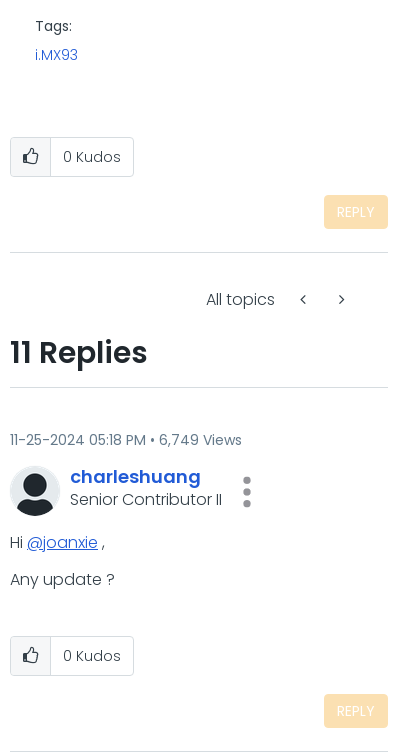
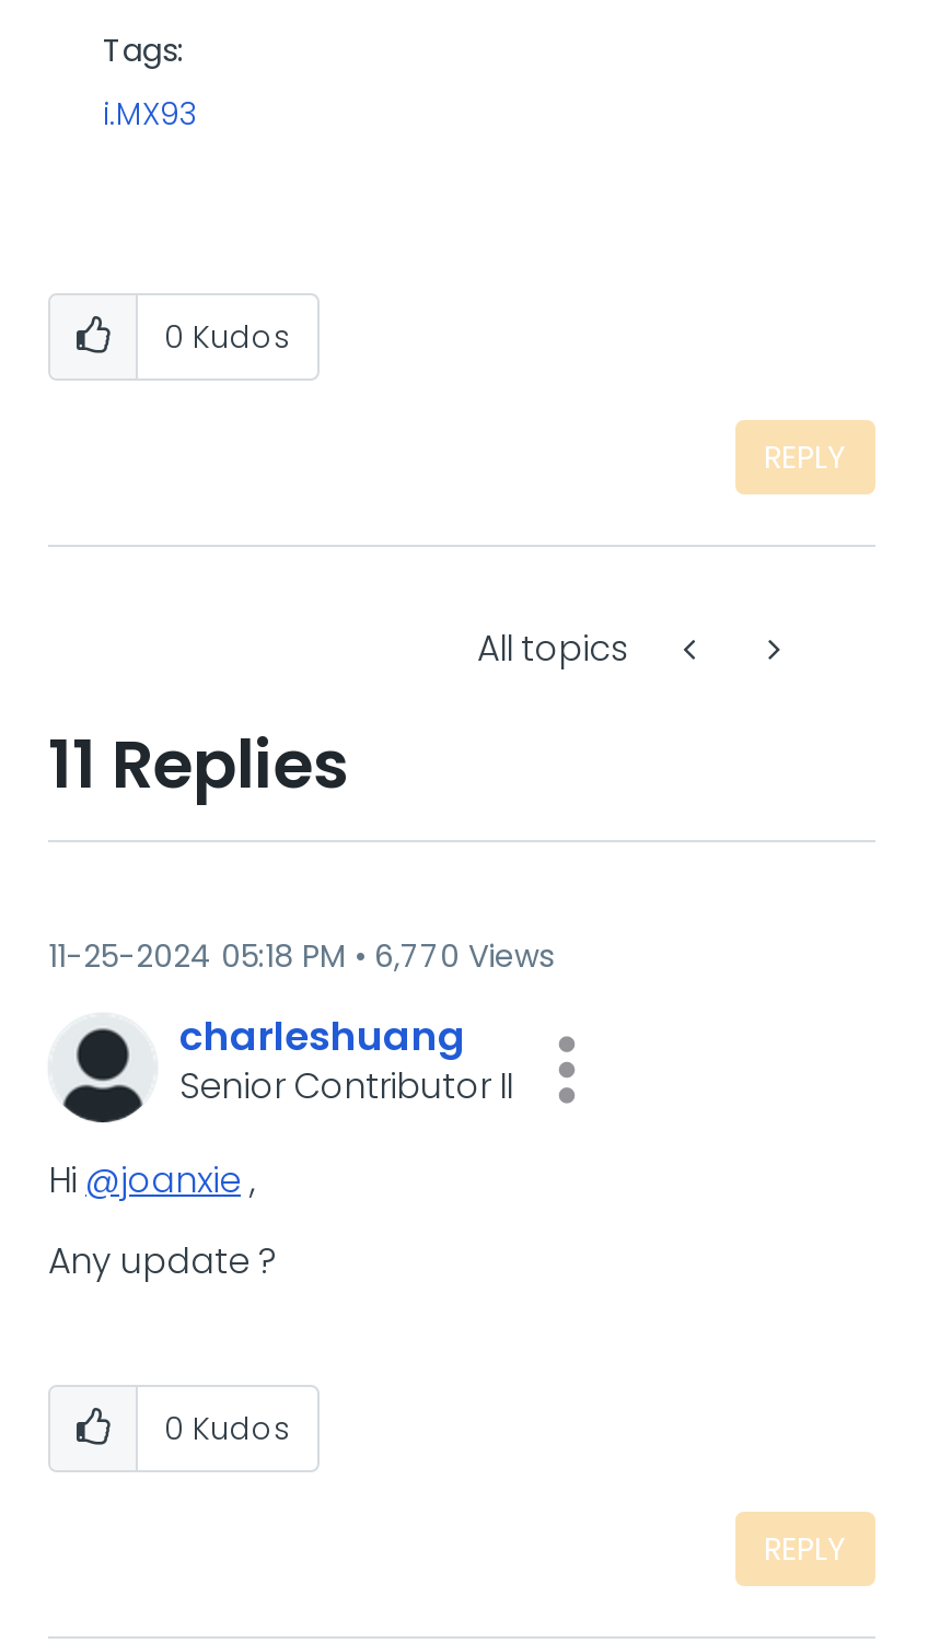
- 11-25-2024 05:18 PM 6,749 Views
+ 11-25-2024 05:18 PM 6,770 Views
